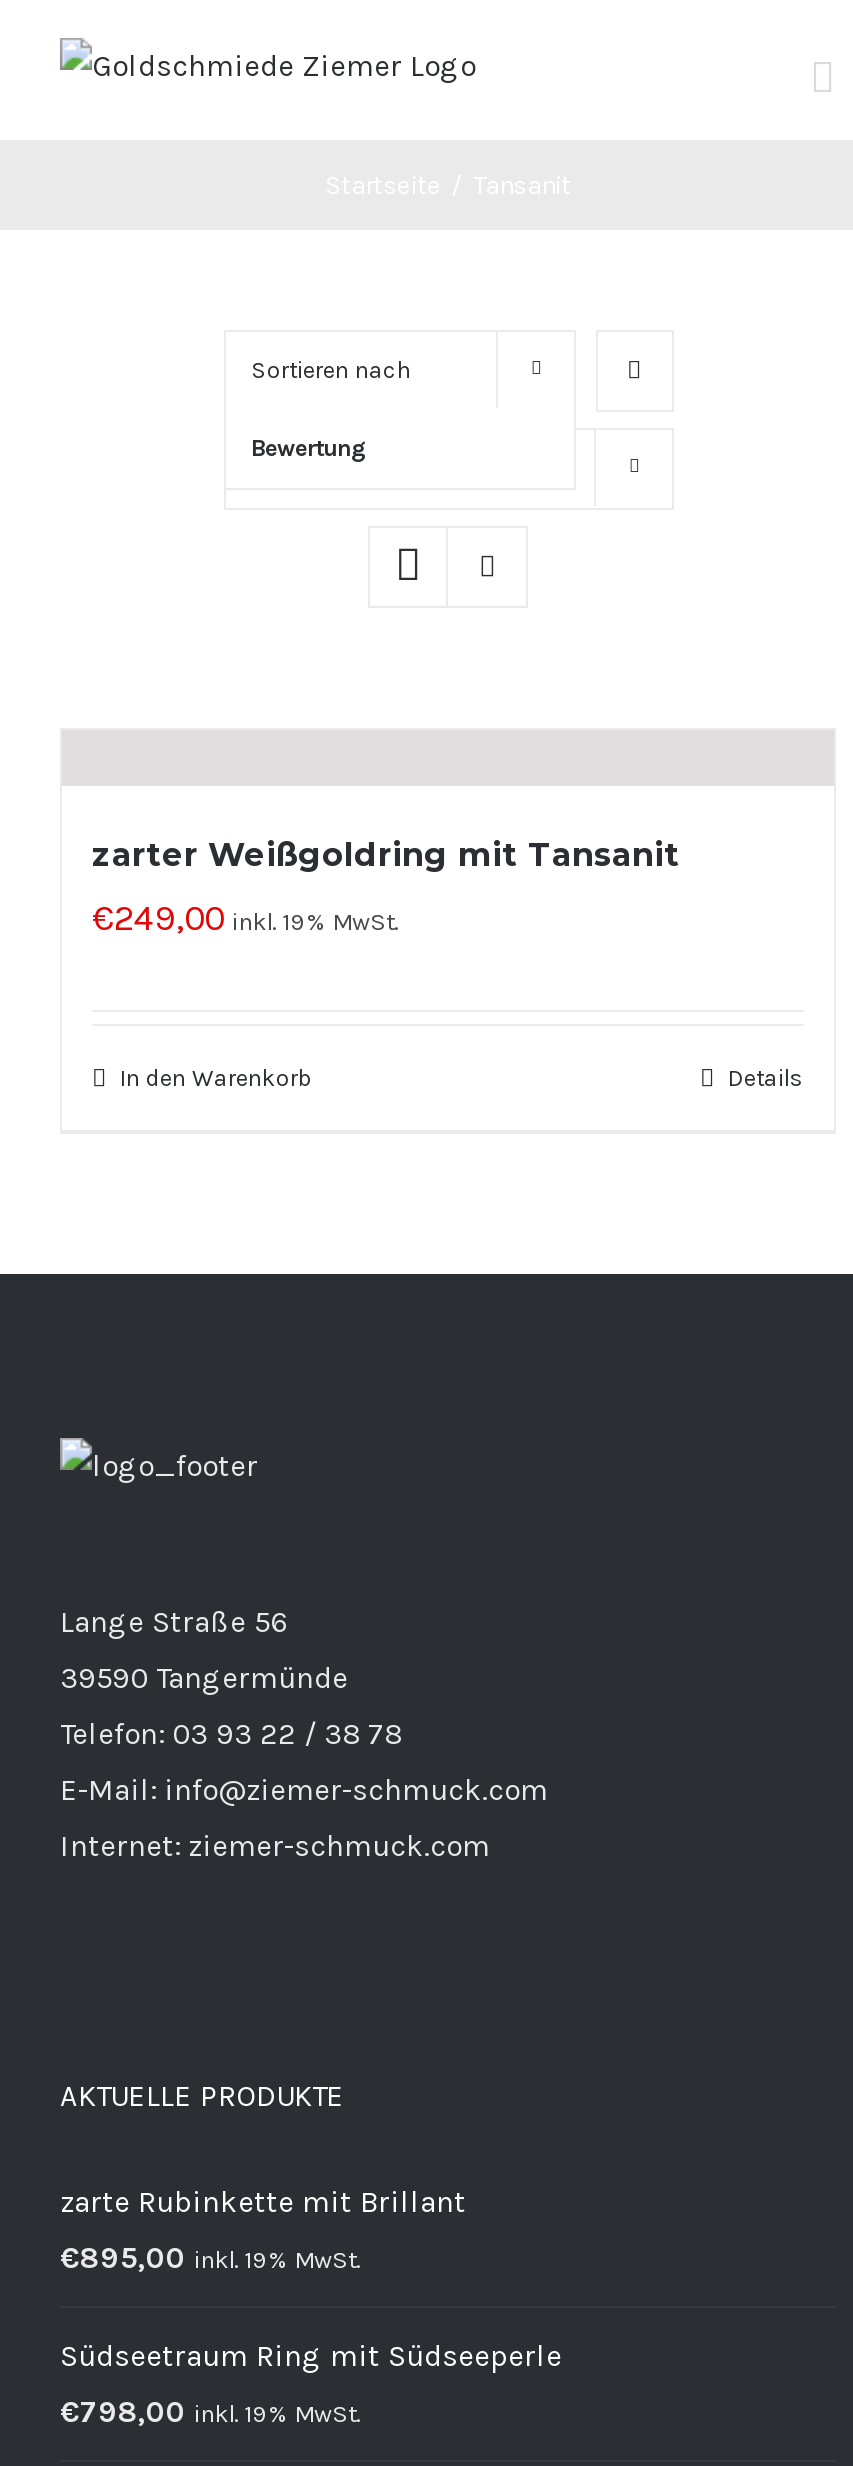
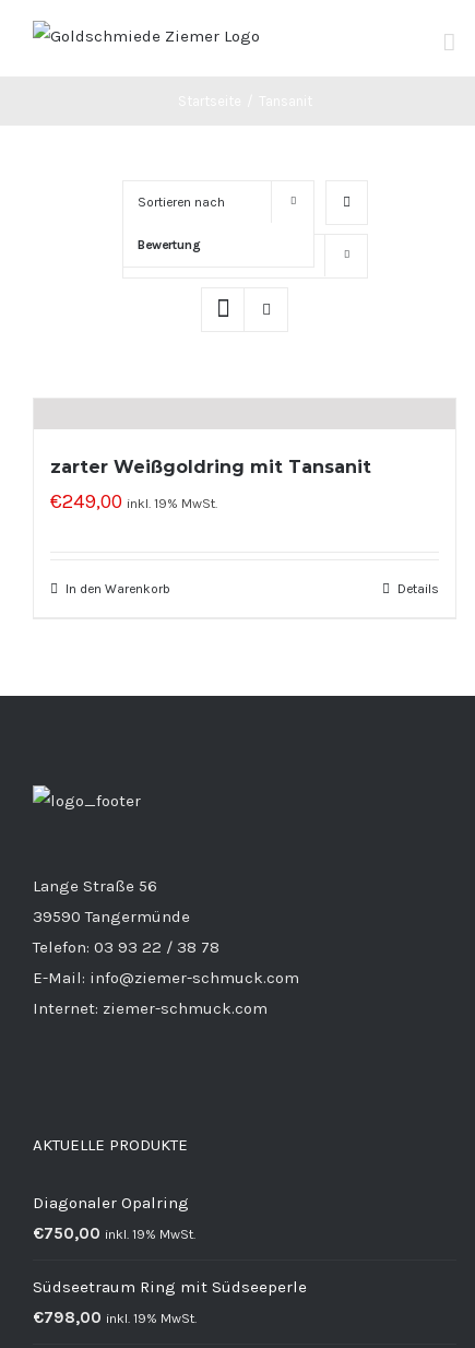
- zarte Rubinkette mit Brillant
+ Diagonaler Opalring

- €895,00 inkl. 19% MwSt.
+ €750,00 inkl. 19% MwSt.
